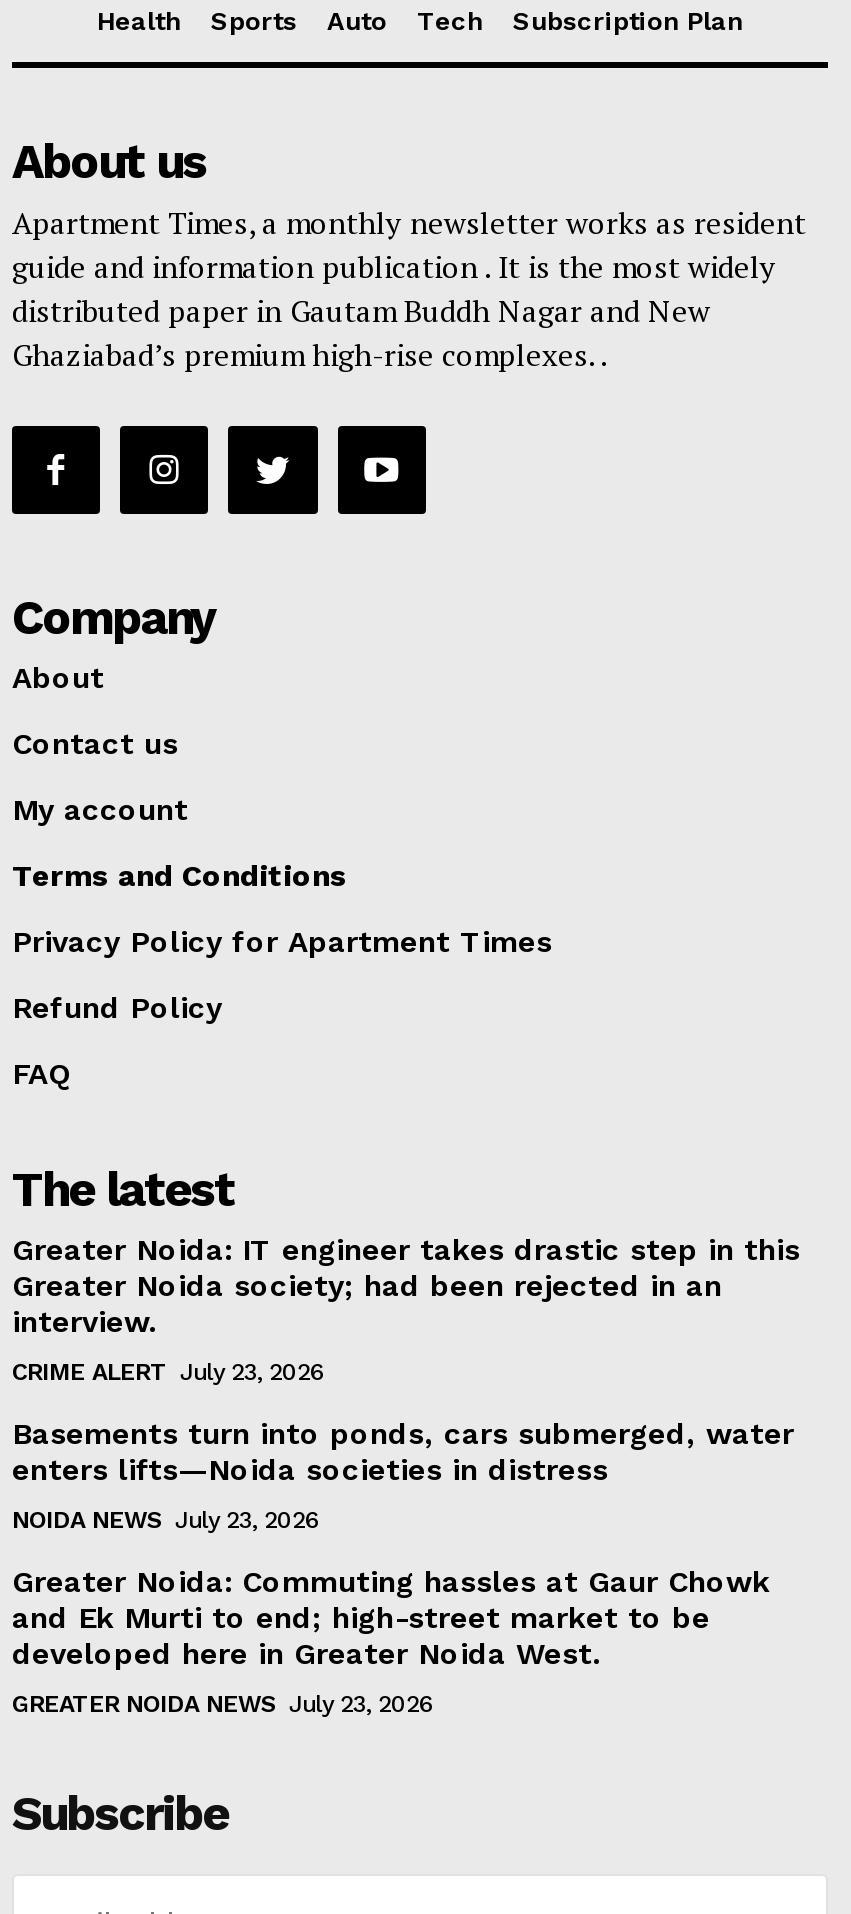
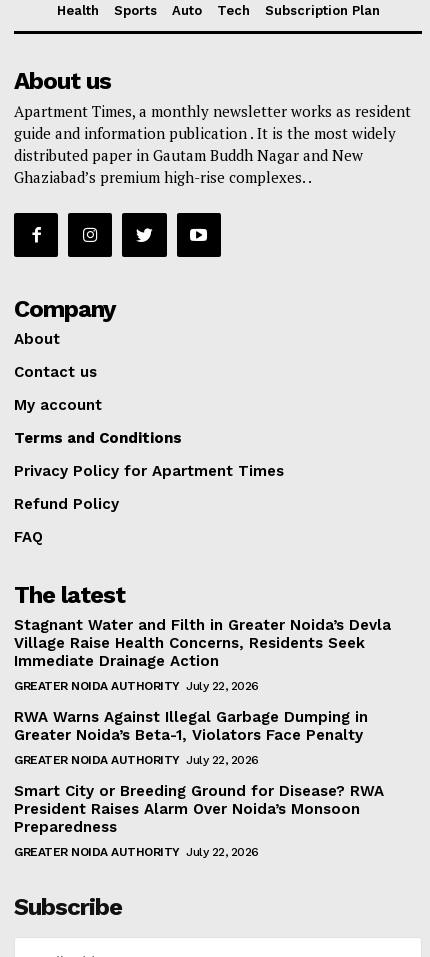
- Greater Noida: IT engineer takes drastic step in this
- Greater Noida society; had been rejected in an
- interview.
+ Stagnant Water and Filth in Greater Noida’s Devla
+ Village Raise Health Concerns, Residents Seek
+ Immediate Drainage Action

- CRIME ALERT July 23, 2026
+ GREATER NOIDA AUTHORITY July 22, 2026

- Basements turn into ponds, cars submerged, water
- enters lifts—Noida societies in distress
+ RWA Warns Against Illegal Garbage Dumping in
+ Greater Noida’s Beta-1, Violators Face Penalty

- NOIDA NEWS July 23, 2026
+ GREATER NOIDA AUTHORITY July 22, 2026

- Greater Noida: Commuting hassles at Gaur Chowk
- and Ek Murti to end; high-street market to be
- developed here in Greater Noida West.
+ Smart City or Breeding Ground for Disease? RWA
+ President Raises Alarm Over Noida’s Monsoon
+ Preparedness

- GREATER NOIDA NEWS July 23, 2026
+ GREATER NOIDA AUTHORITY July 22, 2026
